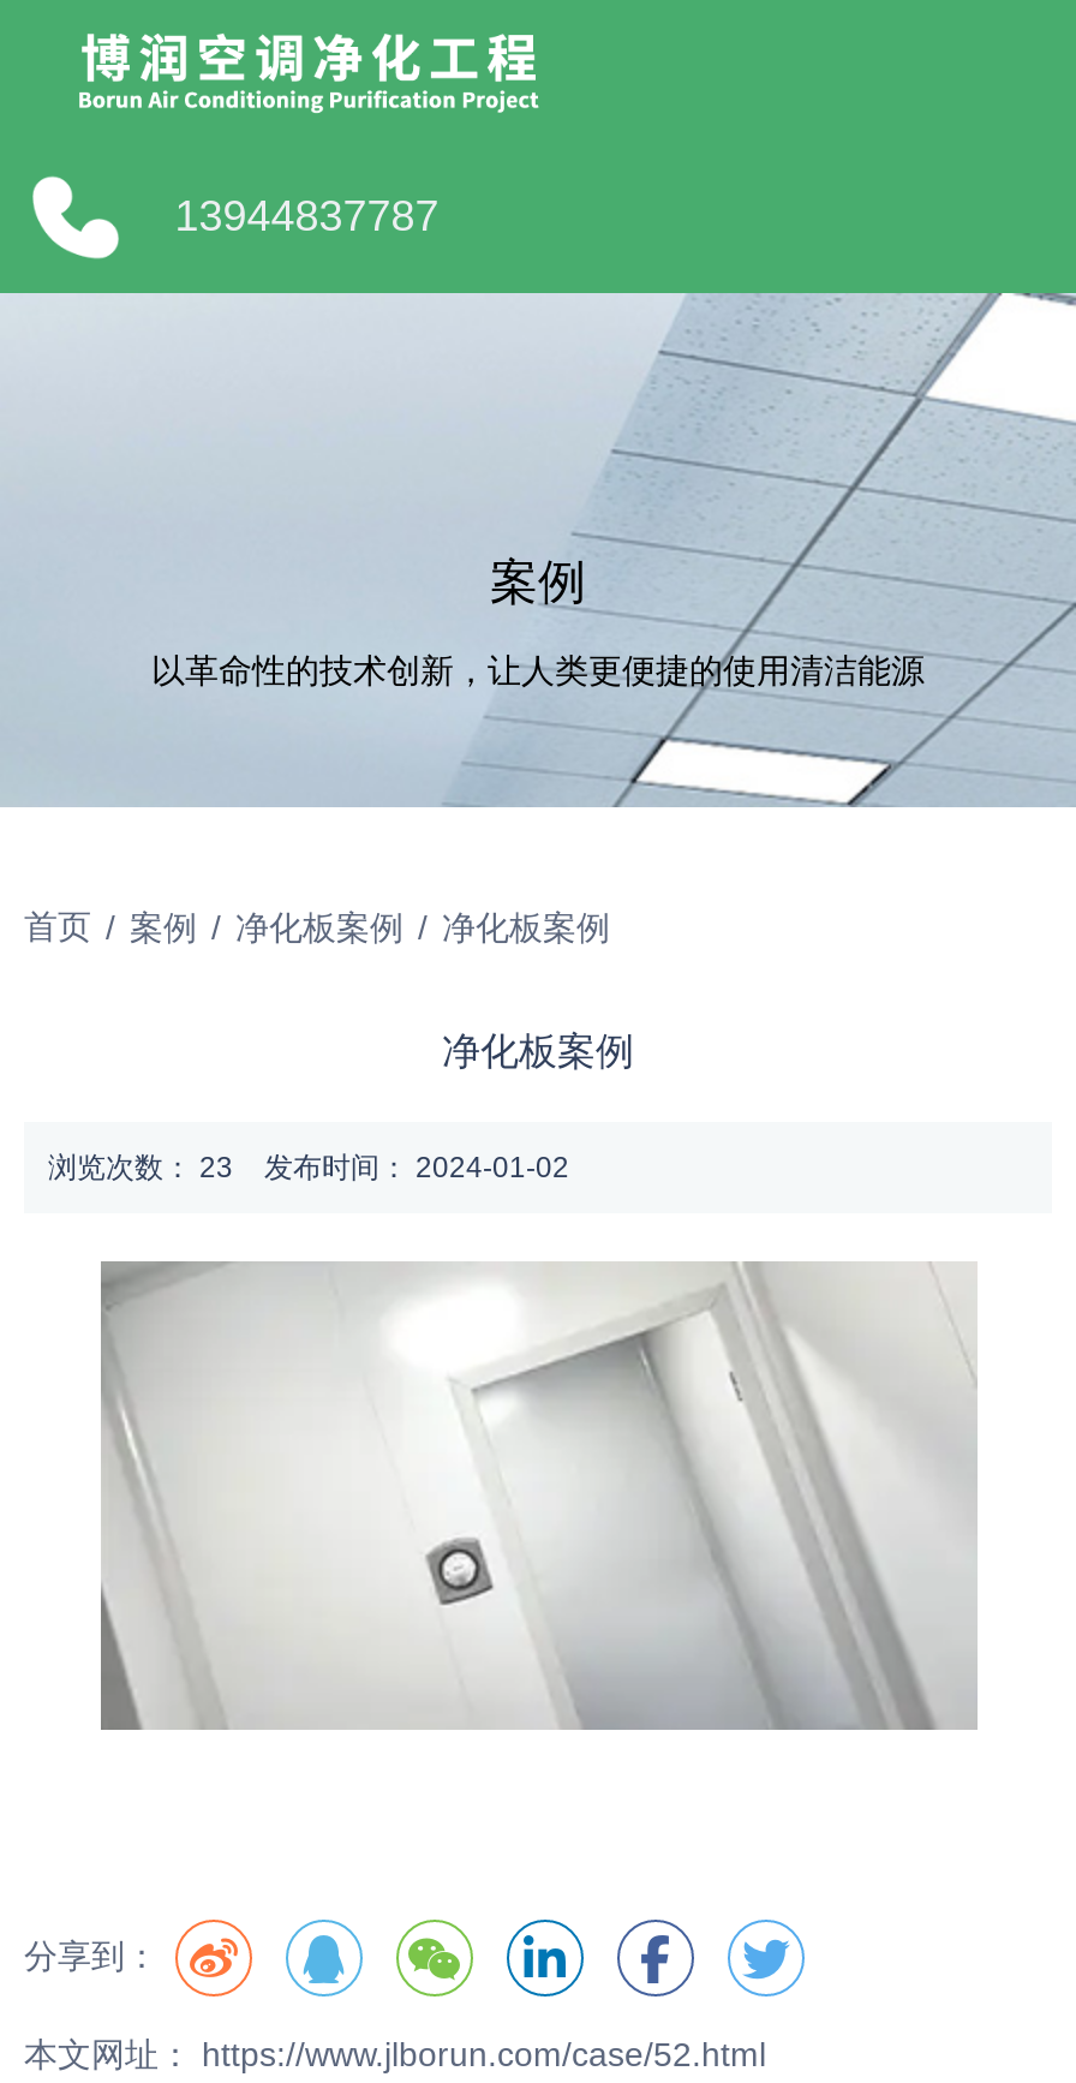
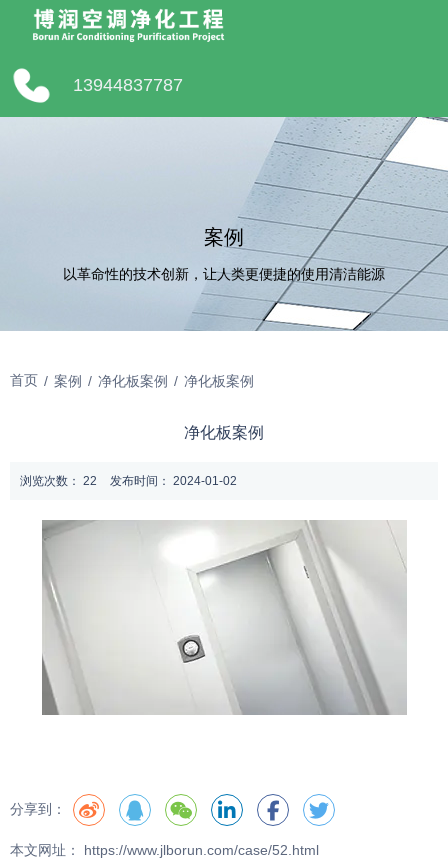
- 浏览次数：23 发布时间： 2024-01-02
+ 浏览次数：22 发布时间： 2024-01-02
